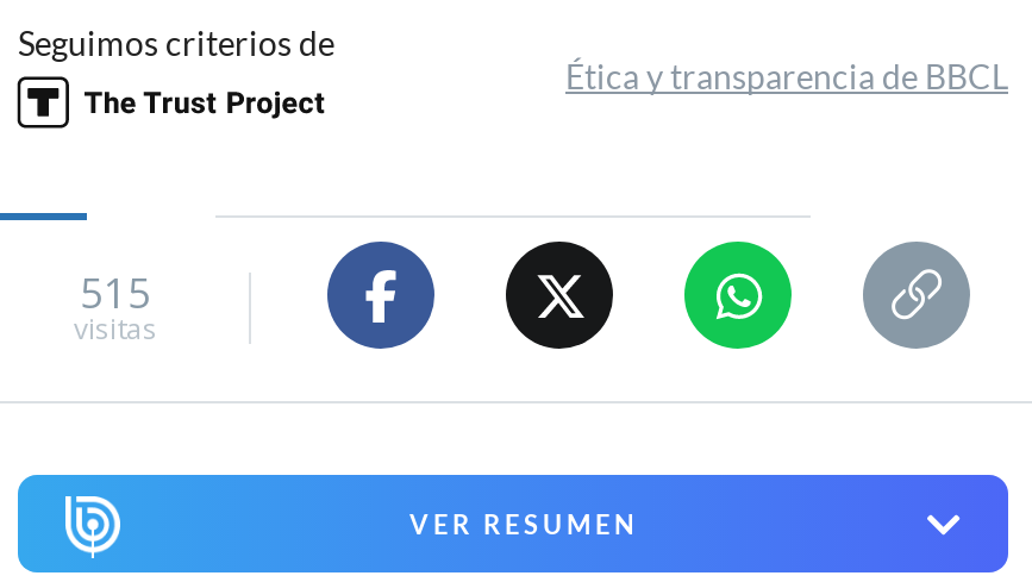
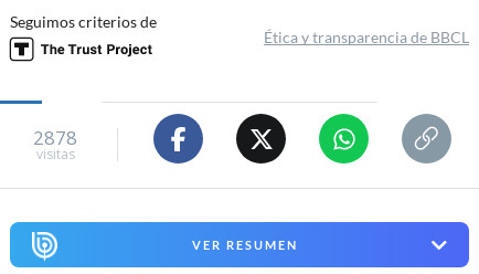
- 515
+ 2878
